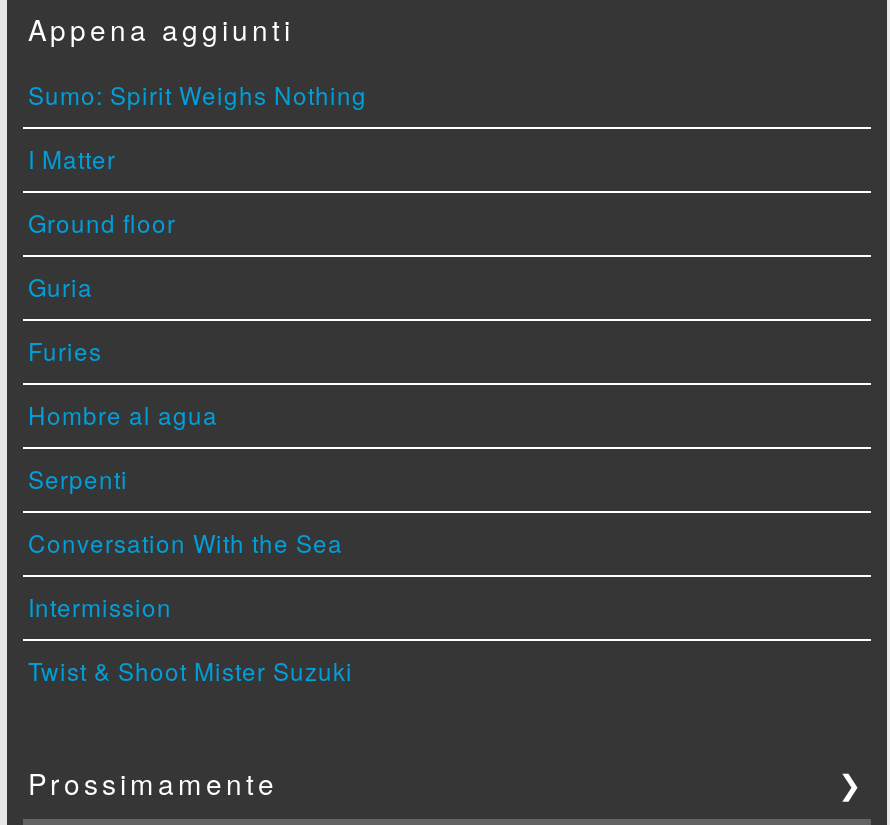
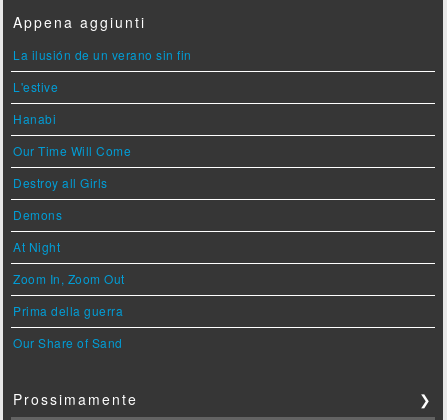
- Sumo: Spirit Weighs Nothing
+ La ilusión de un verano sin fin

- I Matter
+ L'estive

- Ground floor
+ Hanabi

- Guria
+ Our Time Will Come

- Furies
+ Destroy all Girls

- Hombre al agua
+ Demons

- Serpenti
+ At Night

- Conversation With the Sea
+ Zoom In, Zoom Out

- Intermission
+ Prima della guerra

- Twist & Shoot Mister Suzuki
+ Our Share of Sand
